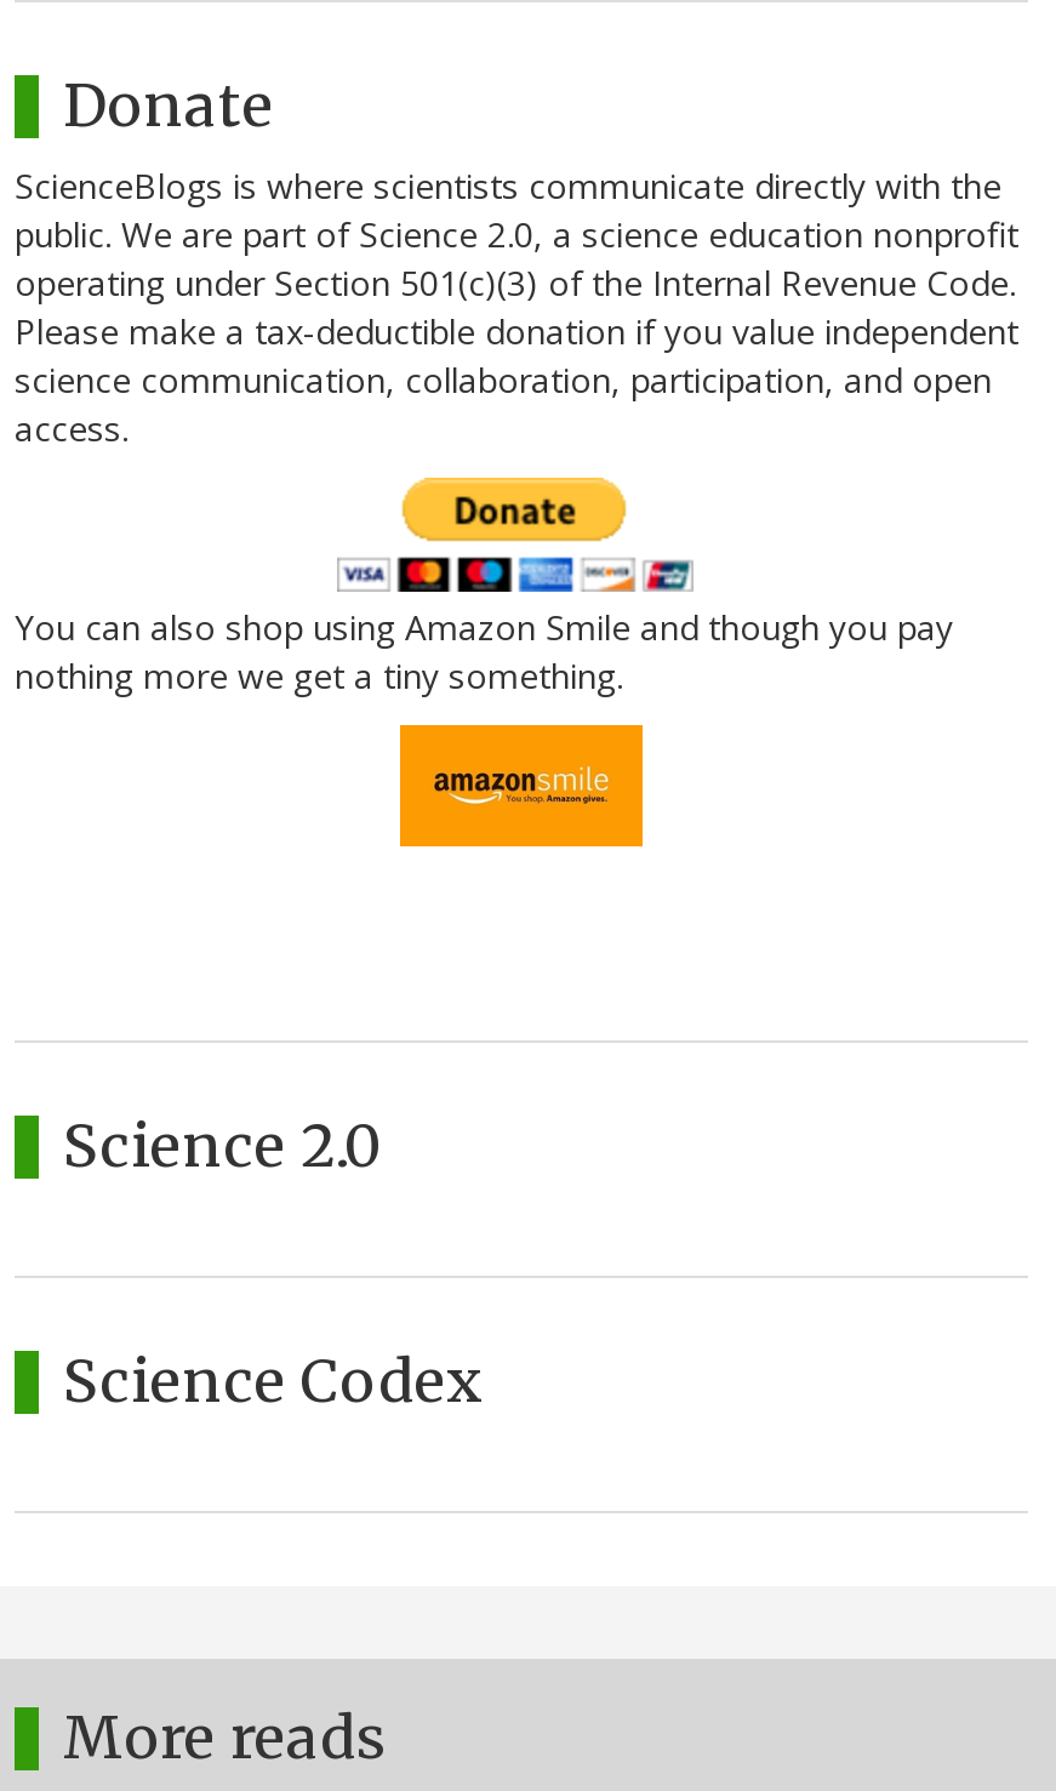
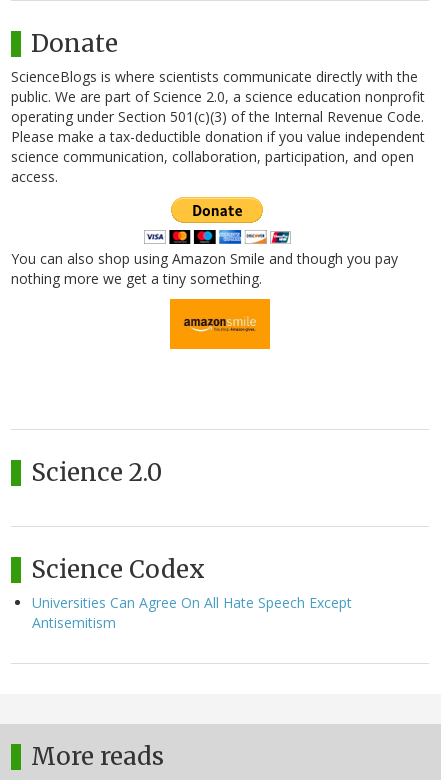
+ Universities Can Agree On All Hate Speech Except
+ Antisemitism
